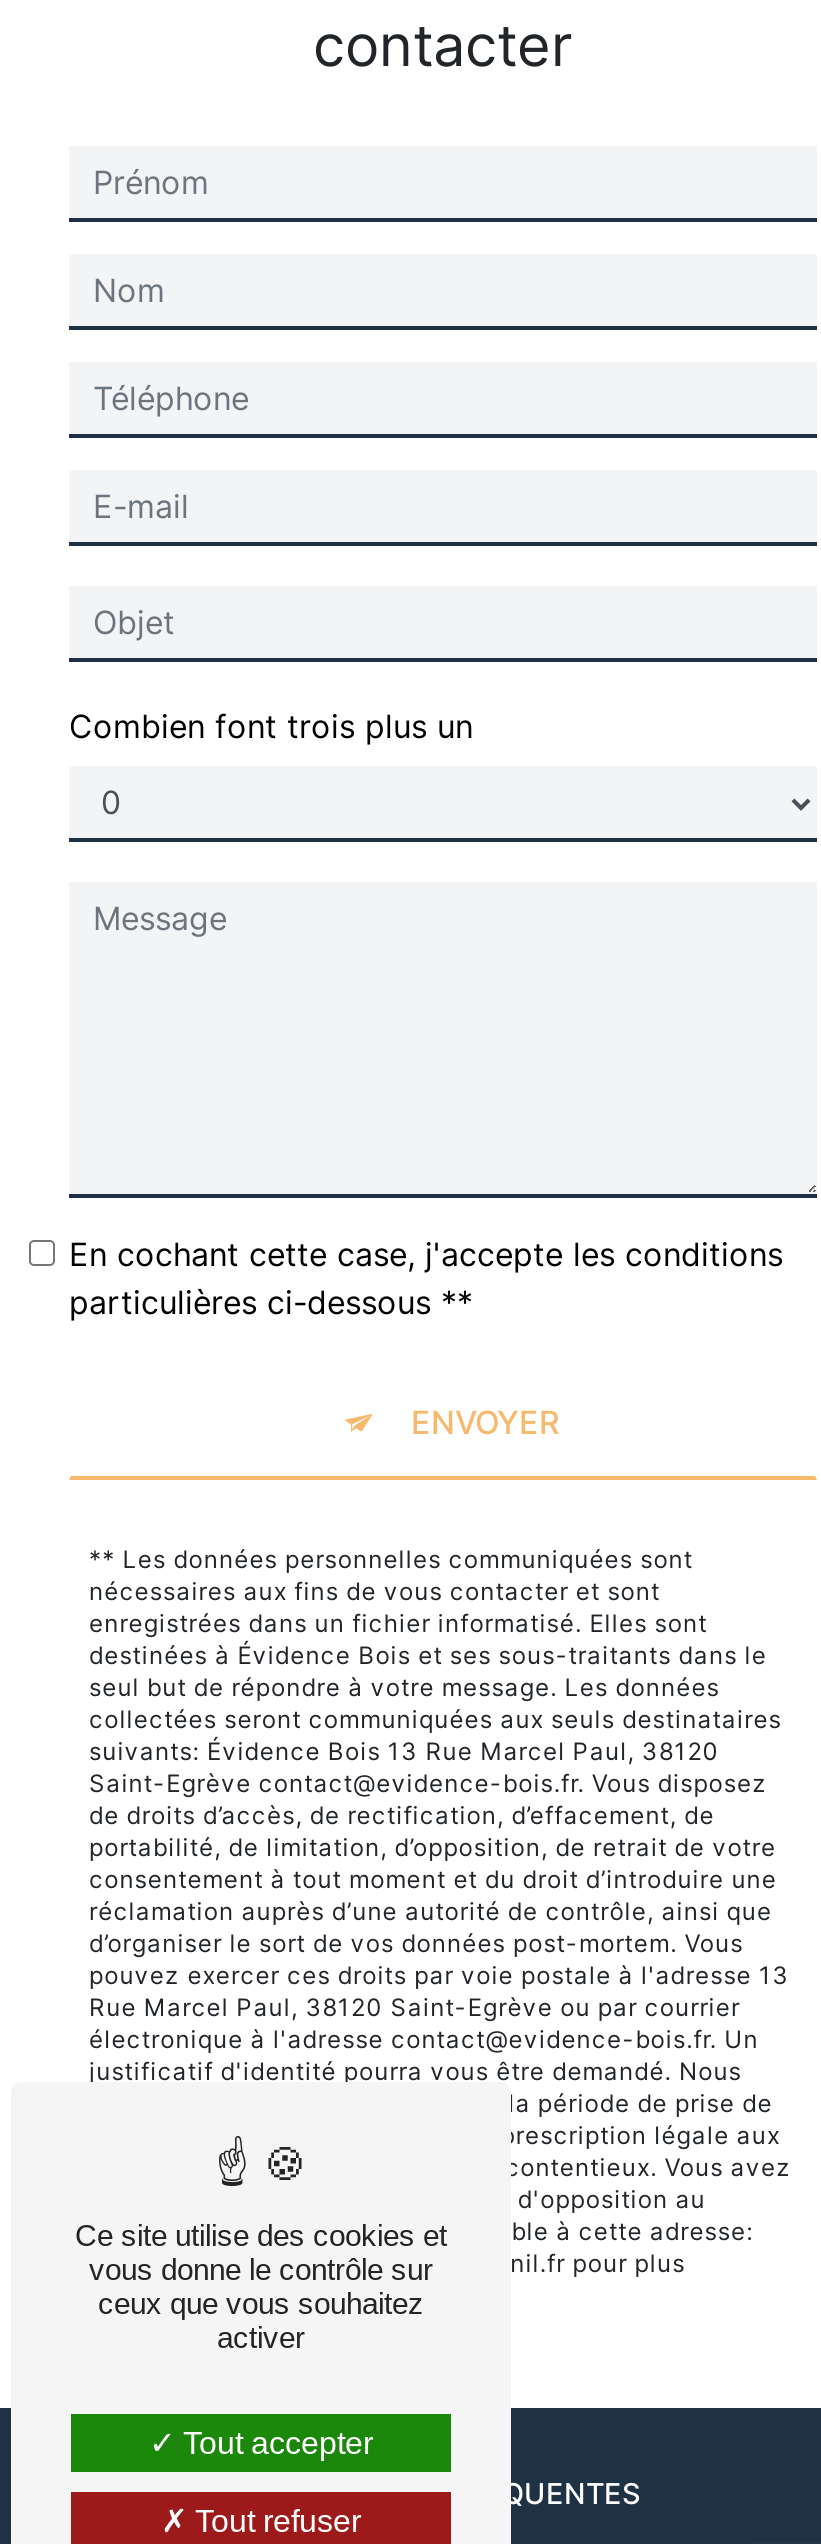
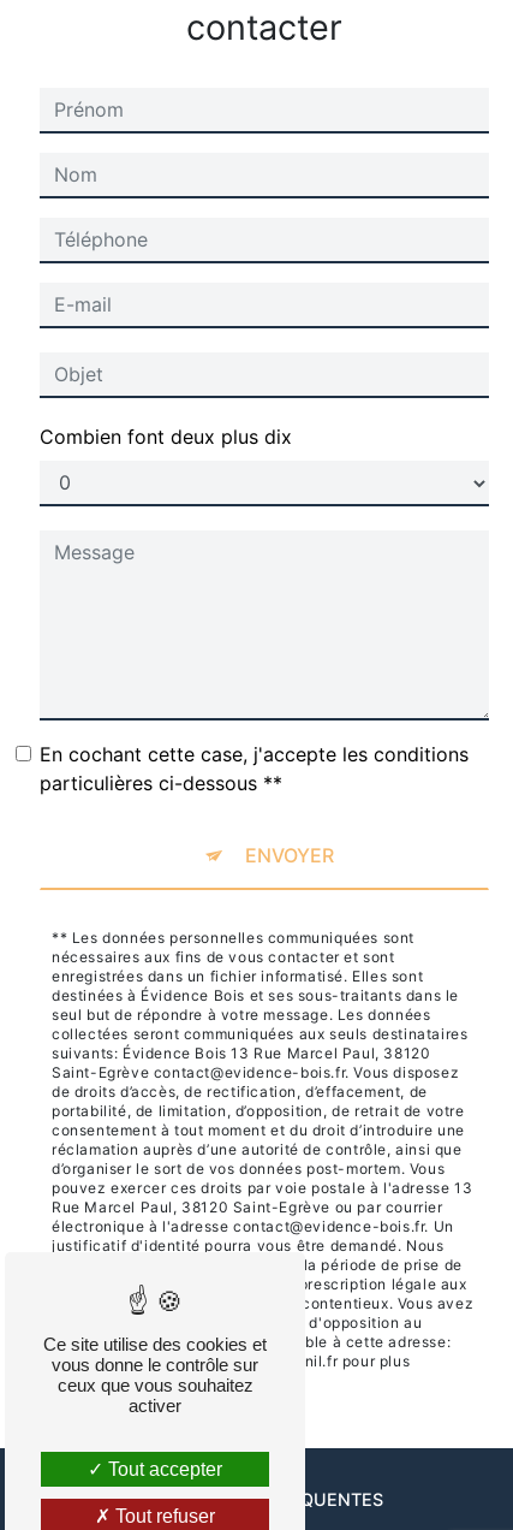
- Combien font trois plus un
+ Combien font deux plus dix
